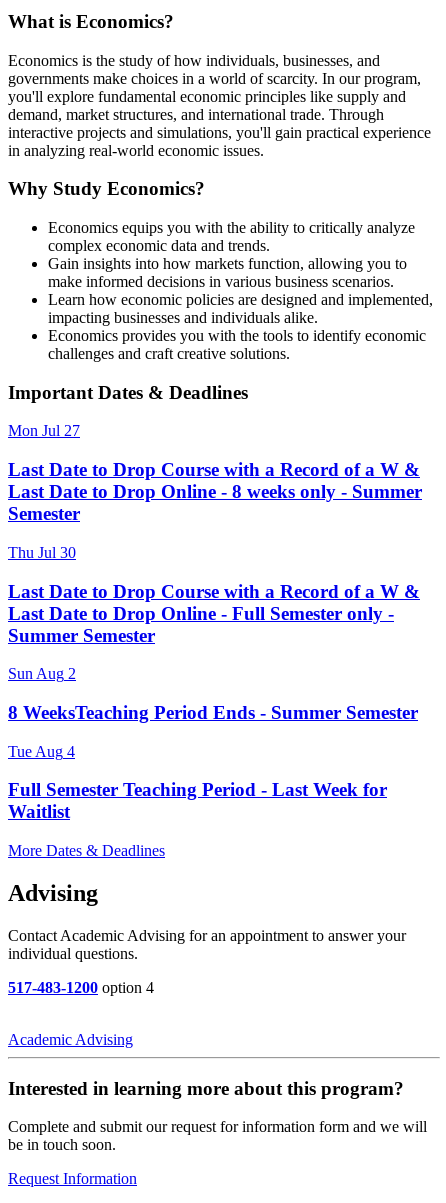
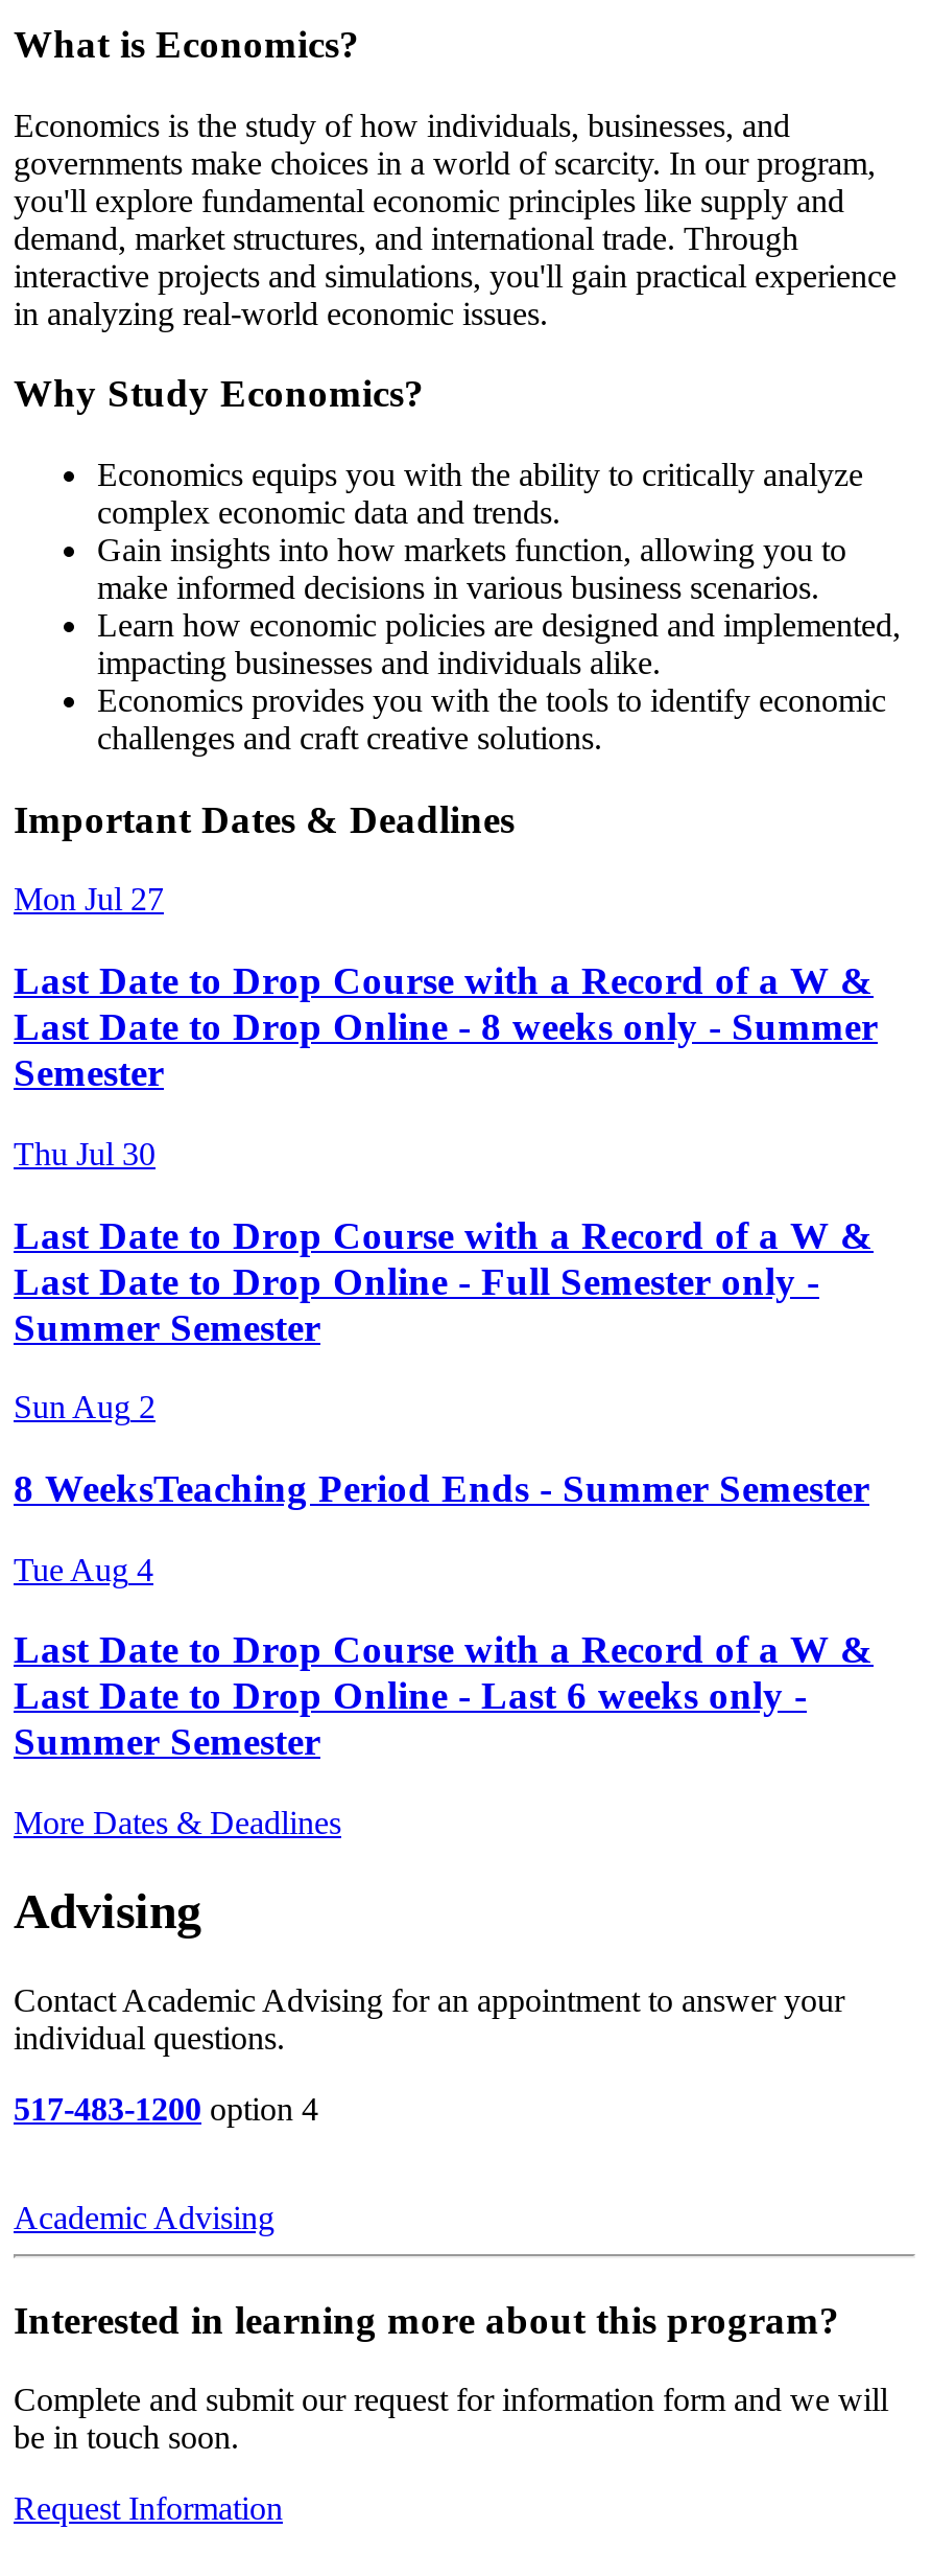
- Full Semester Teaching Period - Last Week for
- Waitlist
+ Last Date to Drop Course with a Record of a W &
+ Last Date to Drop Online - Last 6 weeks only -
+ Summer Semester
